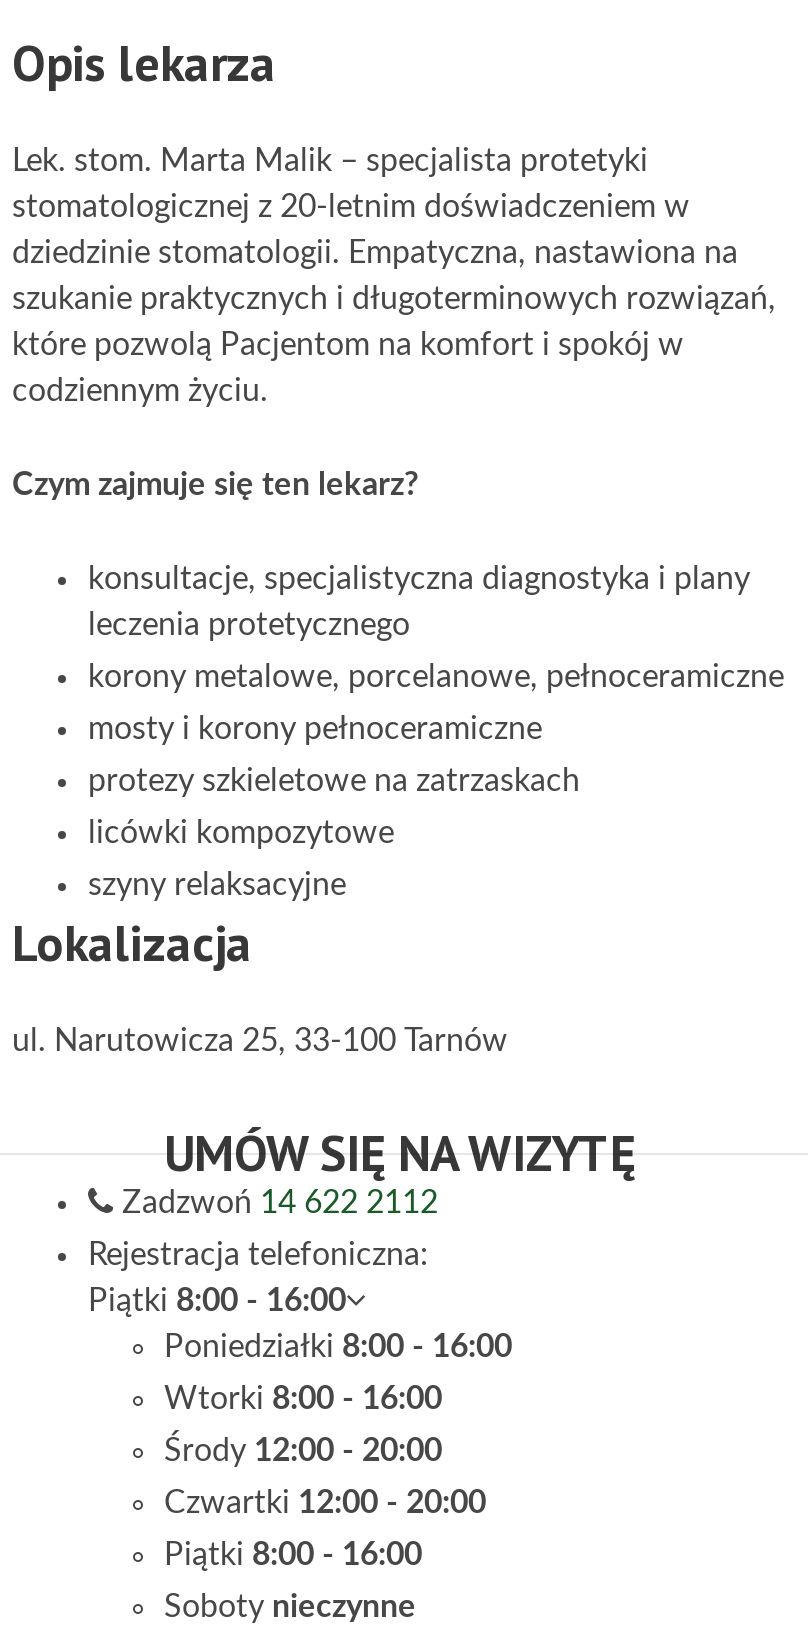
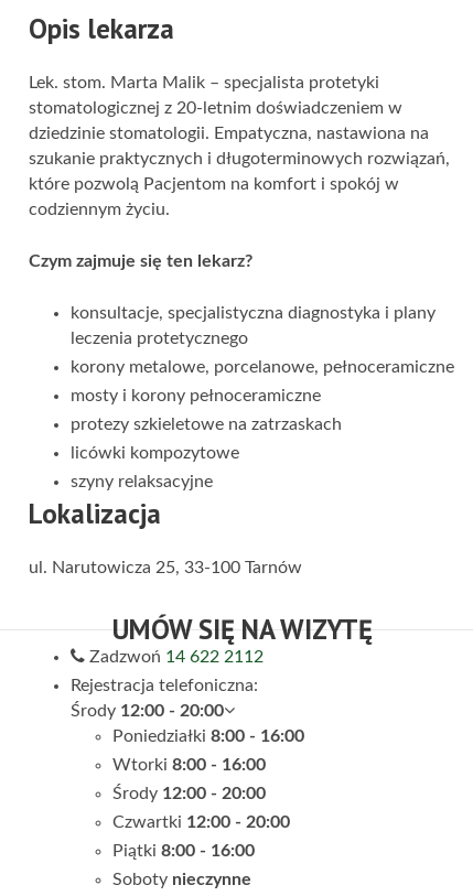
- Piątki 8:00 - 16:00
+ Środy 12:00 - 20:00
